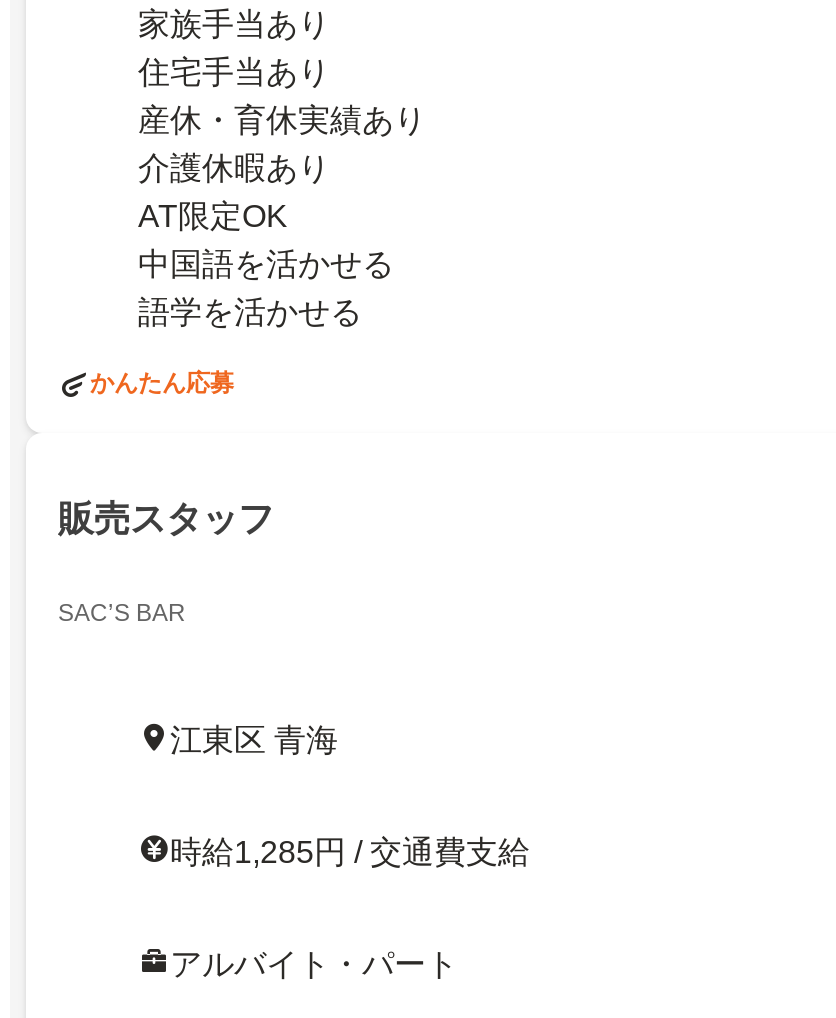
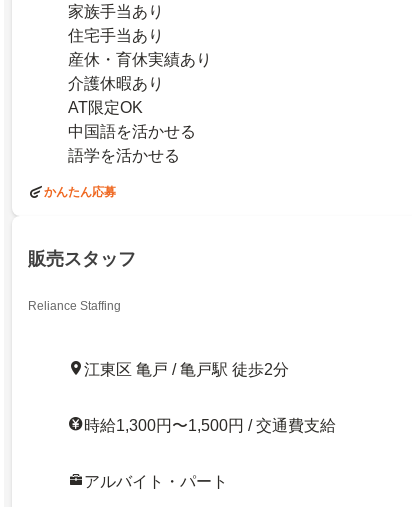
- SAC’S BAR
+ Reliance Staffing

- 江東区 青海
+ 江東区 亀戸 / 亀戸駅 徒歩2分

- 時給1,285円 / 交通費支給
+ 時給1,300円〜1,500円 / 交通費支給
